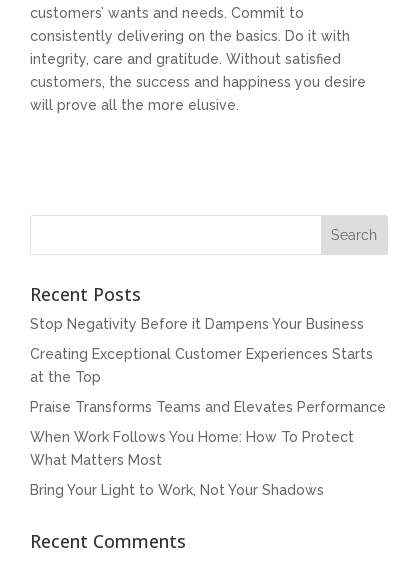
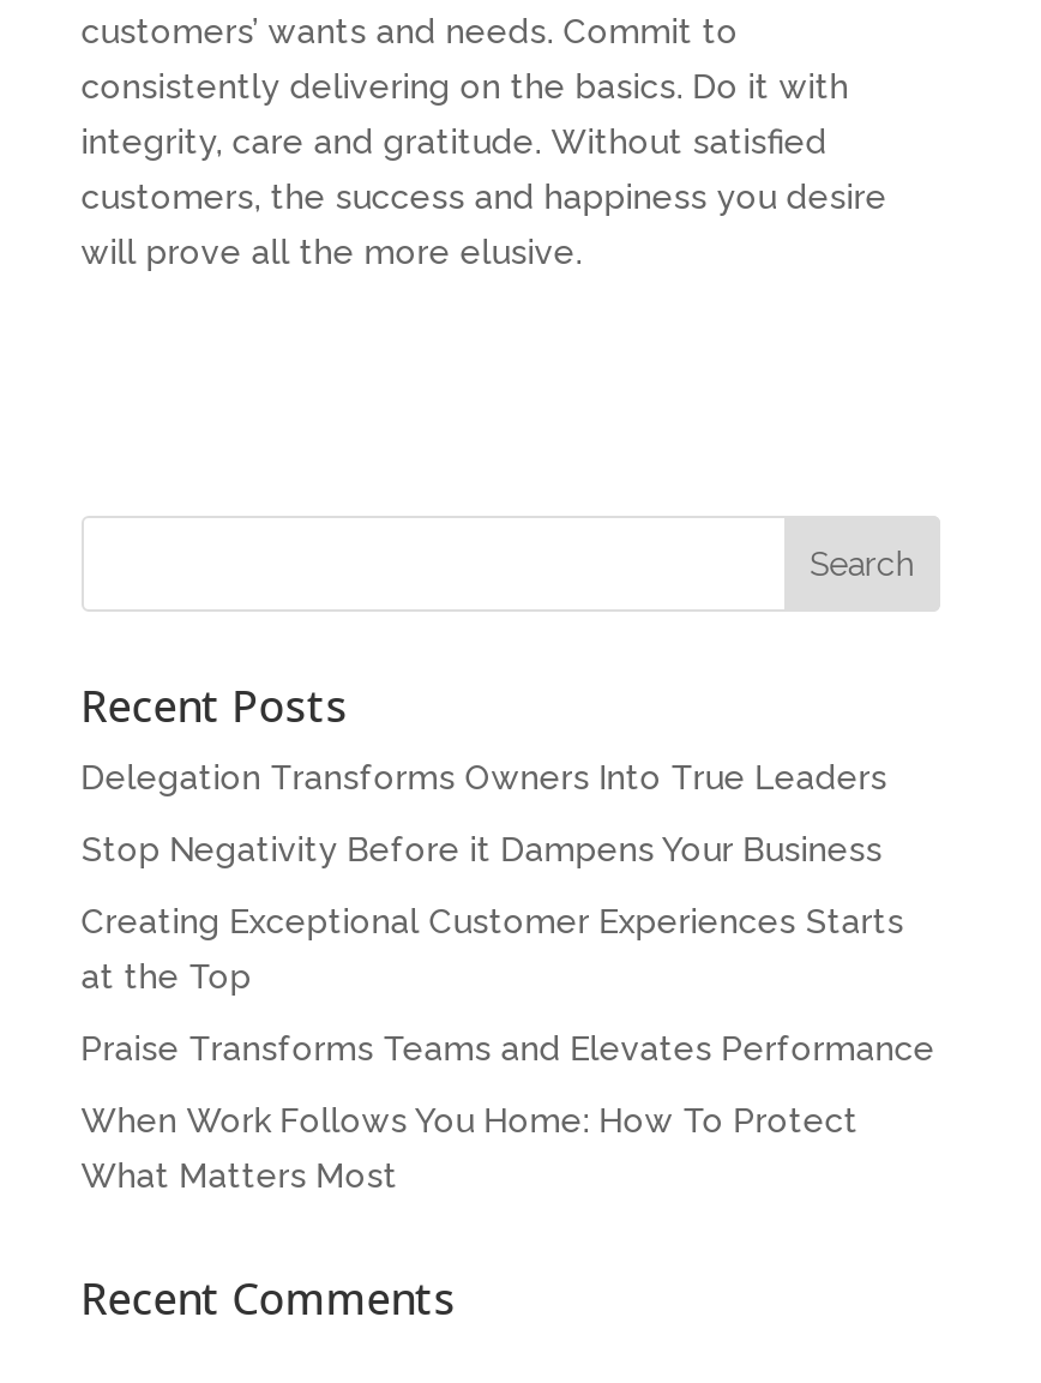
+ Delegation Transforms Owners Into True Leaders

moved down: Stop Negativity Before it Dampens Your Business | Creating Exceptional Customer Experiences Starts | at the Top | Praise Transforms Teams and Elevates Performance | When Work Follows You Home: How To Protect | What Matters Most

- Bring Your Light to Work, Not Your Shadows
